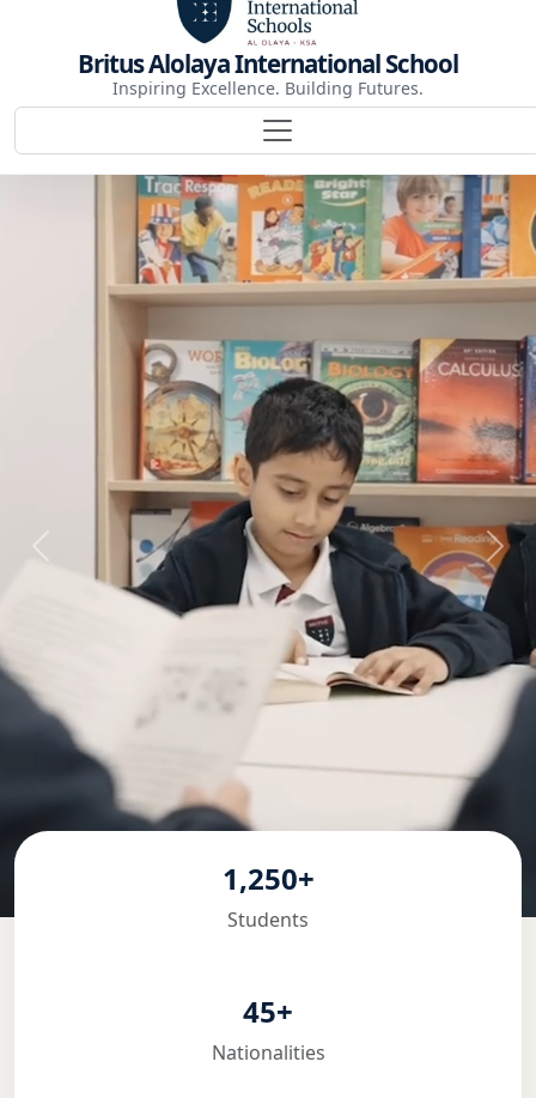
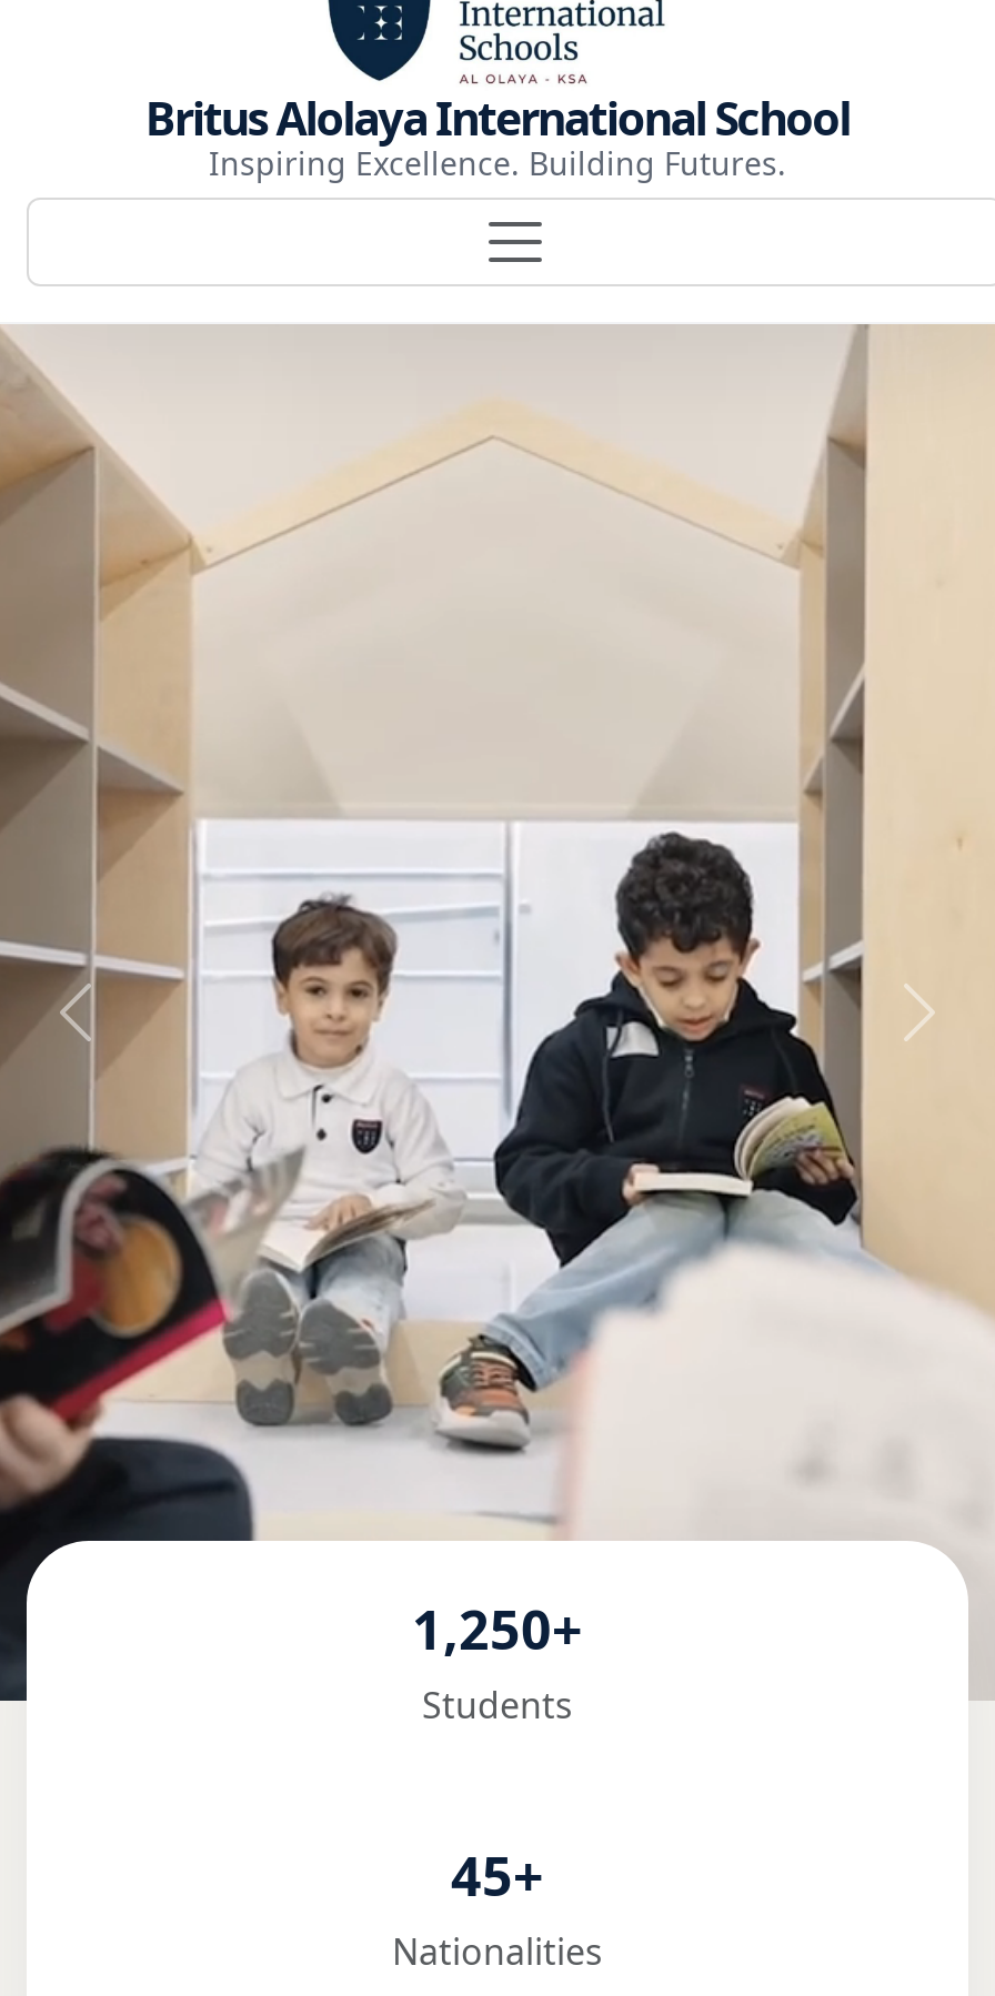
- [image]
+ [image]
